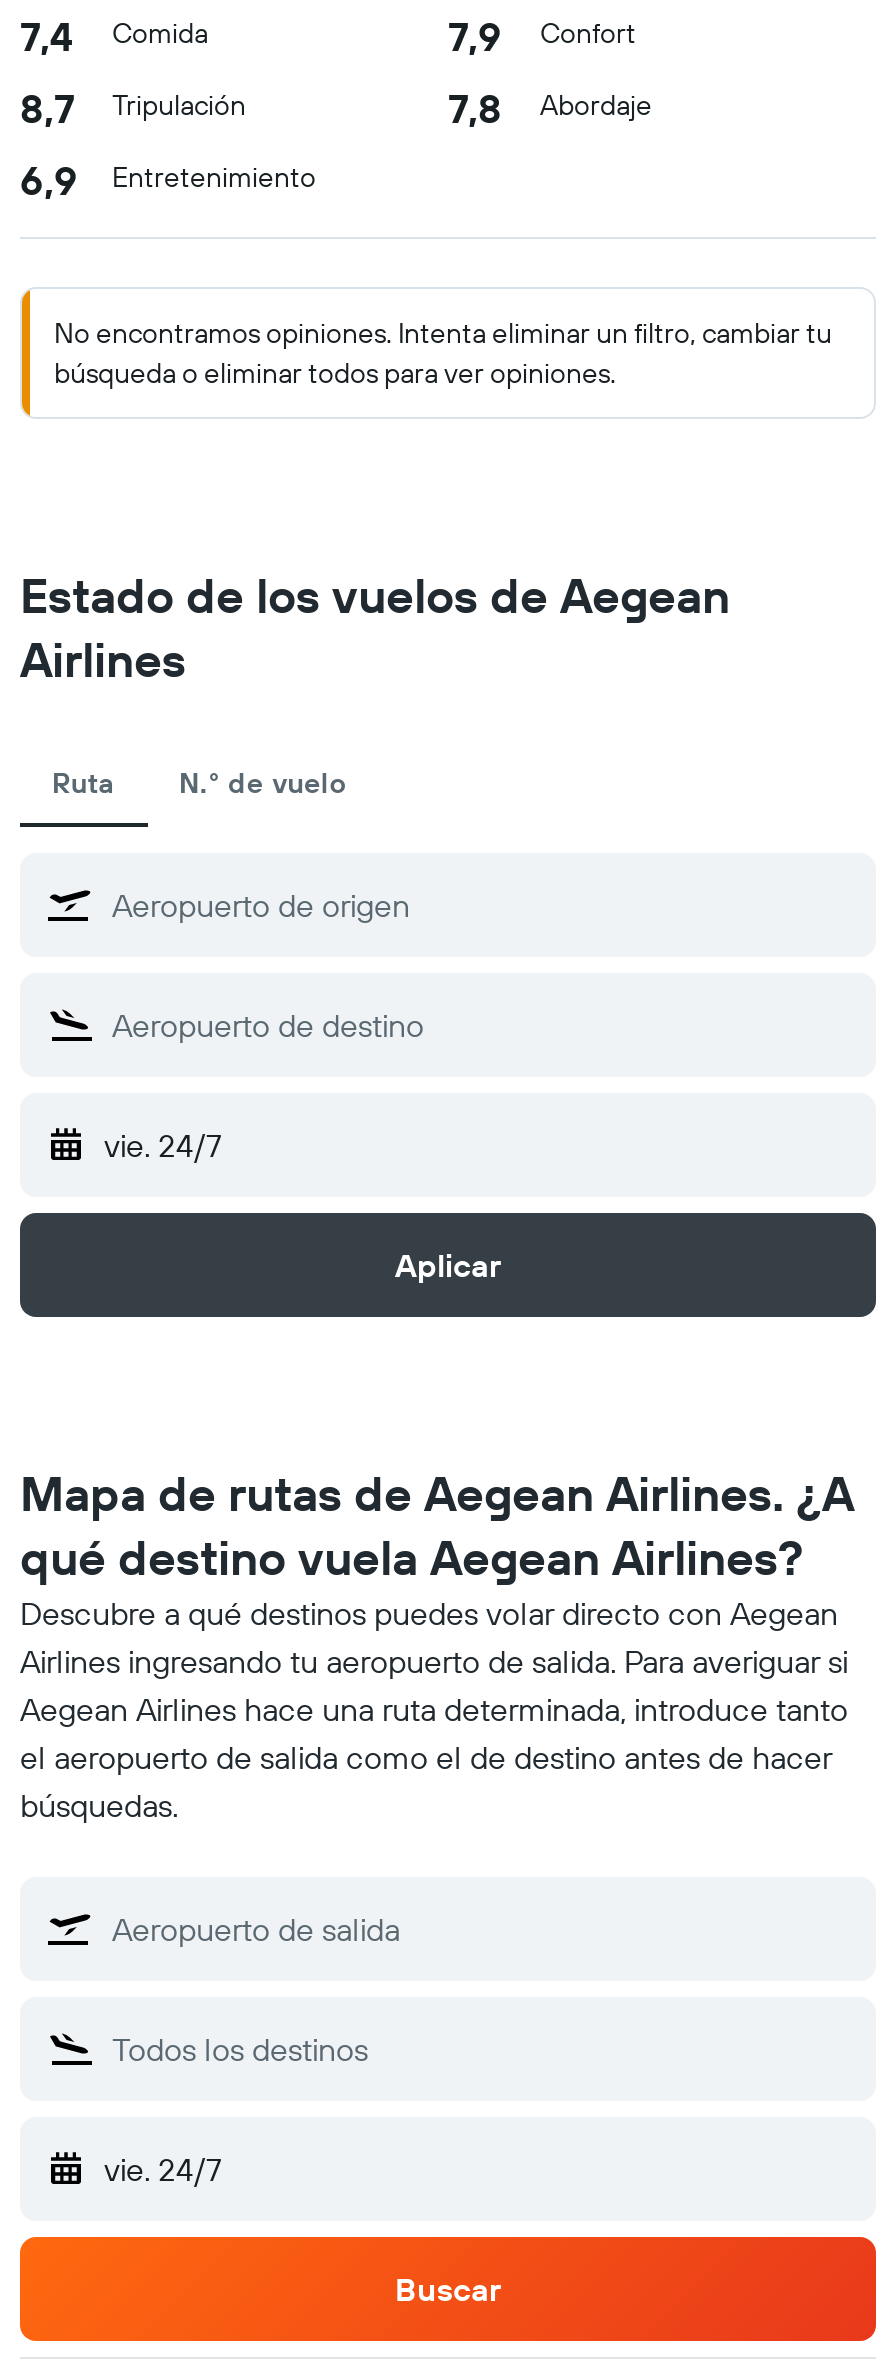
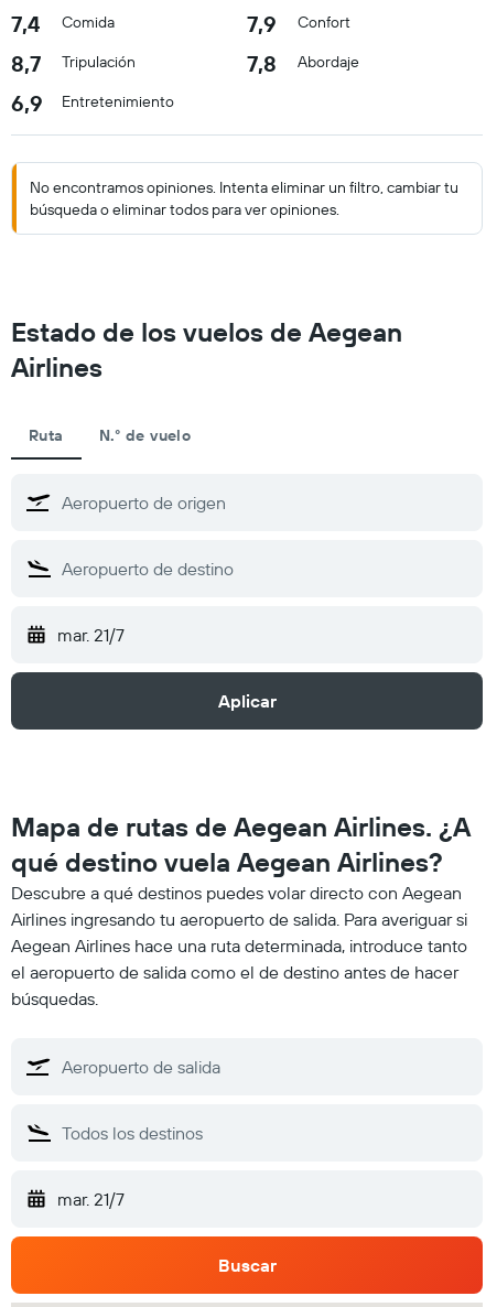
- vie. 24/7
+ mar. 21/7

- vie. 24/7
+ mar. 21/7
